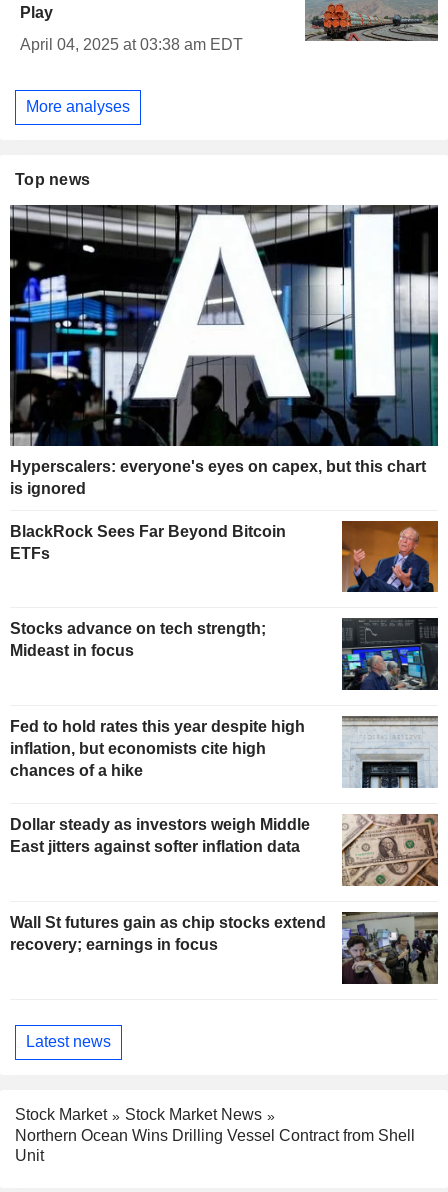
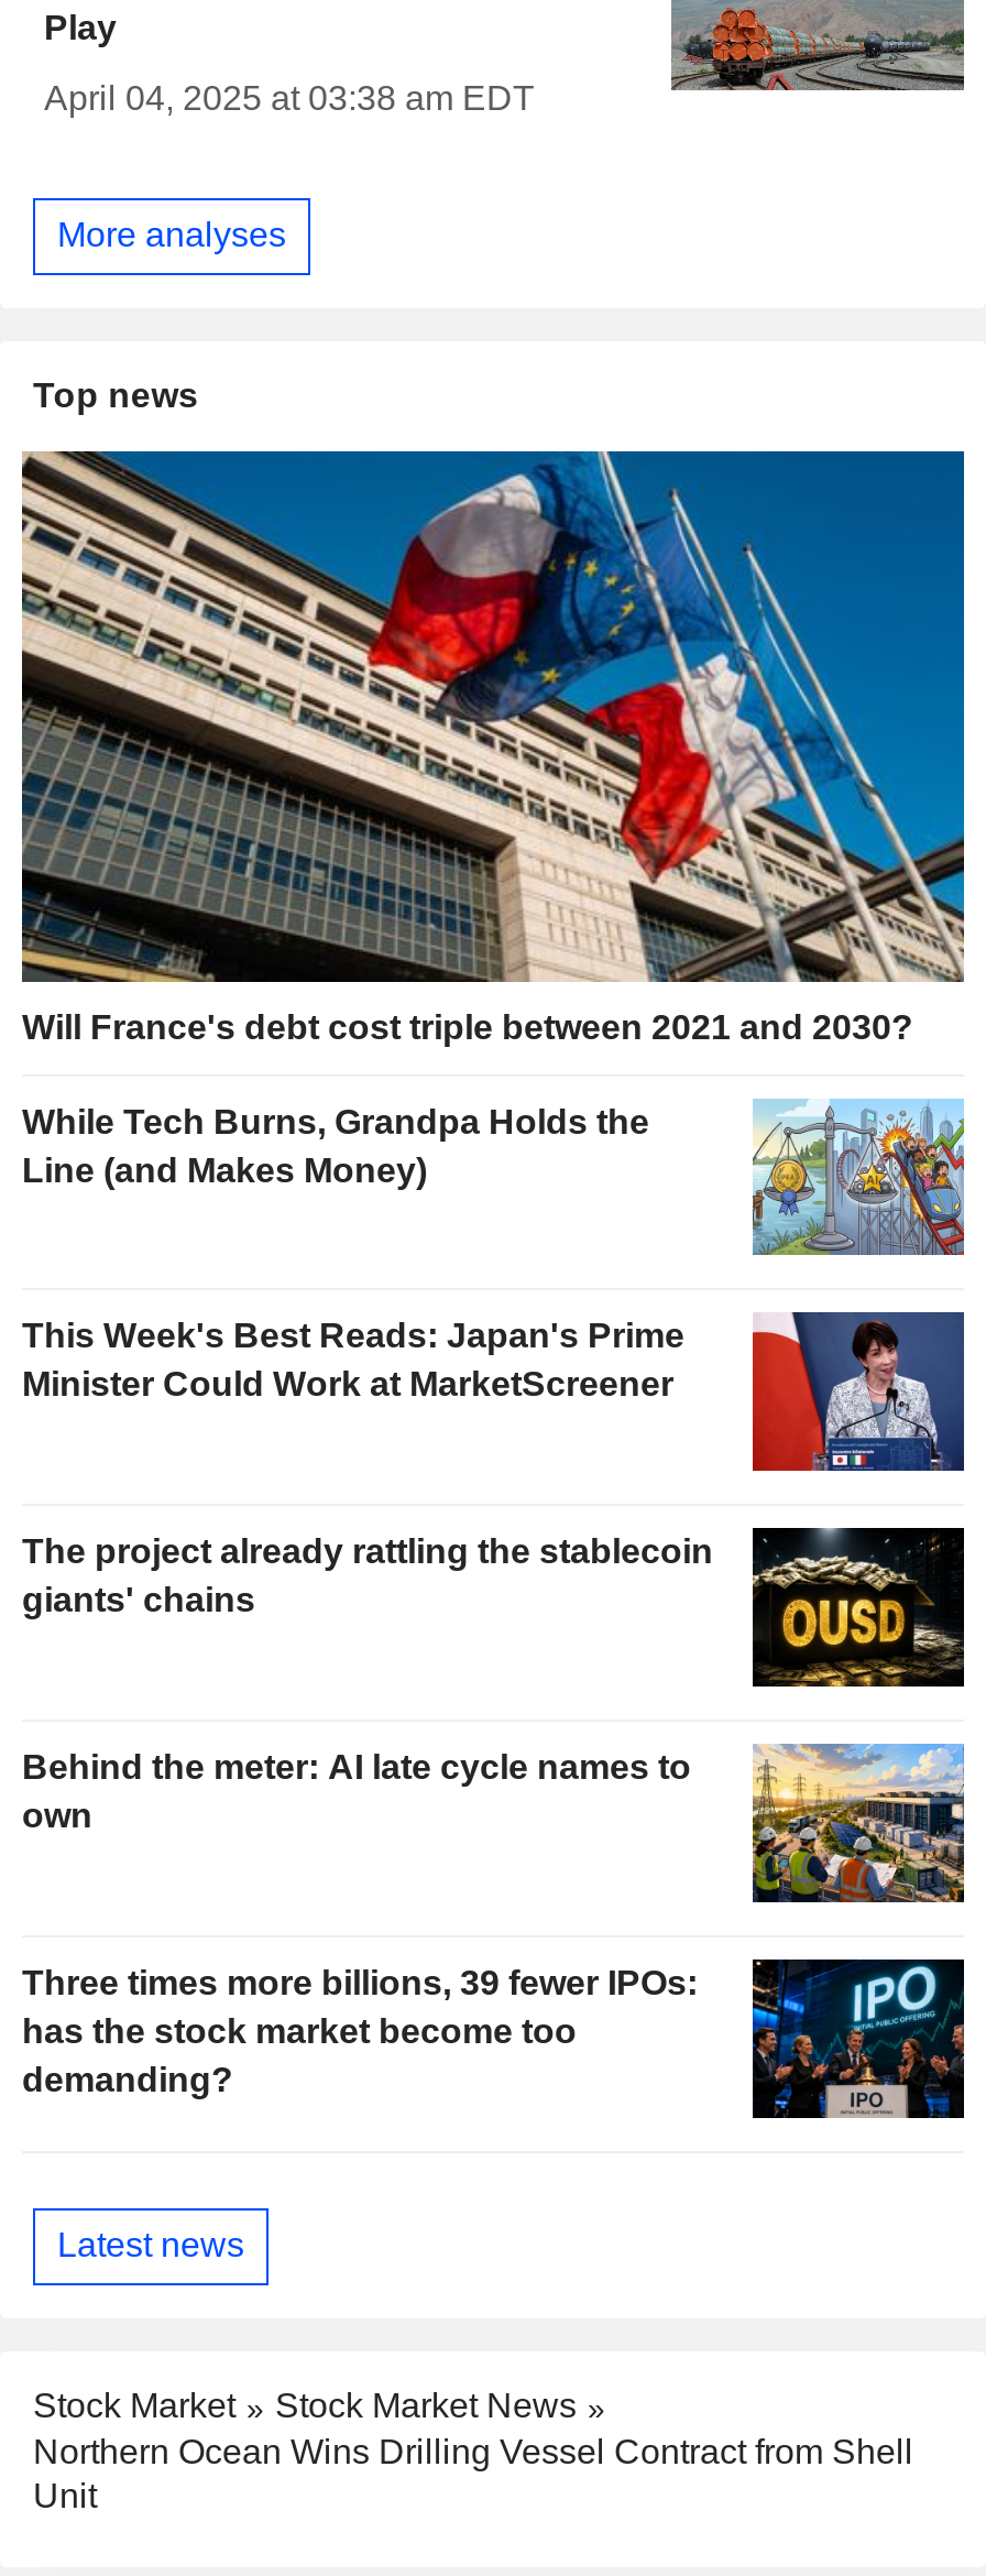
- [image]
- Hyperscalers: everyone's eyes on capex, but this chart
- is ignored
+ [image]
+ Will France's debt cost triple between 2021 and 2030?

- BlackRock Sees Far Beyond Bitcoin
- ETFs
+ While Tech Burns, Grandpa Holds the
+ Line (and Makes Money)

- [image]
+ [image]

- Stocks advance on tech strength;
- Mideast in focus
+ This Week's Best Reads: Japan's Prime
+ Minister Could Work at MarketScreener

- [image]
+ [image]

- [image]
- Fed to hold rates this year despite high
- inflation, but economists cite high
- chances of a hike
+ [image]
+ The project already rattling the stablecoin
+ giants' chains

- [image]
- Dollar steady as investors weigh Middle
- East jitters against softer inflation data
+ [image]
+ Behind the meter: AI late cycle names to
+ own

- [image]
- Wall St futures gain as chip stocks extend
- recovery; earnings in focus
+ [image]
+ Three times more billions, 39 fewer IPOs:
+ has the stock market become too
+ demanding?
